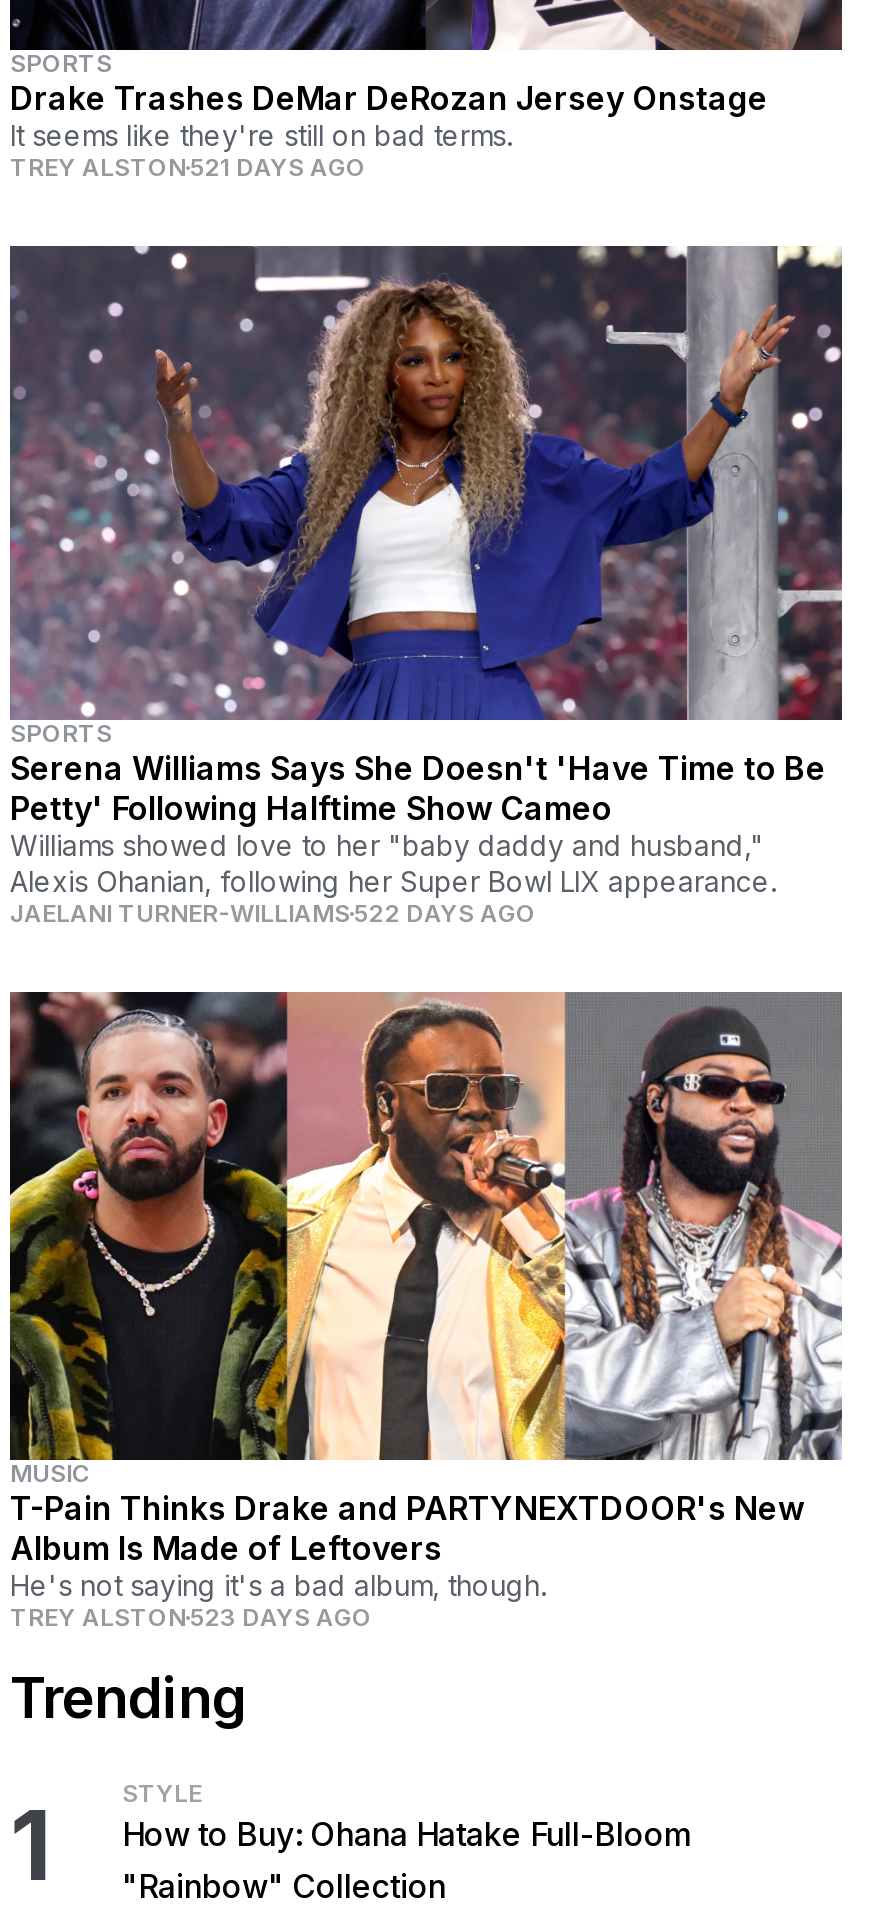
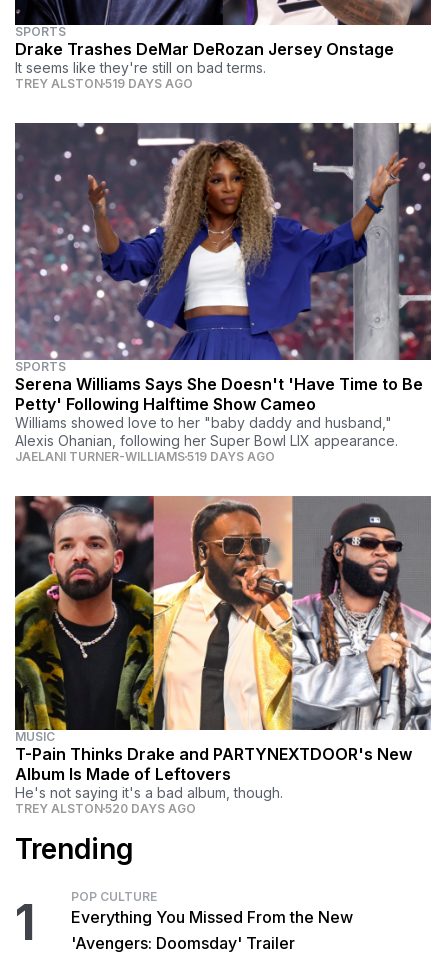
- TREY ALSTON 521 DAYS AGO
+ TREY ALSTON 519 DAYS AGO

- JAELANI TURNER-WILLIAMS 522 DAYS AGO
+ JAELANI TURNER-WILLIAMS 519 DAYS AGO

- TREY ALSTON 523 DAYS AGO
+ TREY ALSTON 520 DAYS AGO

- STYLE
- How to Buy: Ohana Hatake Full-Bloom
- "Rainbow" Collection
+ POP CULTURE
+ Everything You Missed From the New
+ 'Avengers: Doomsday' Trailer
